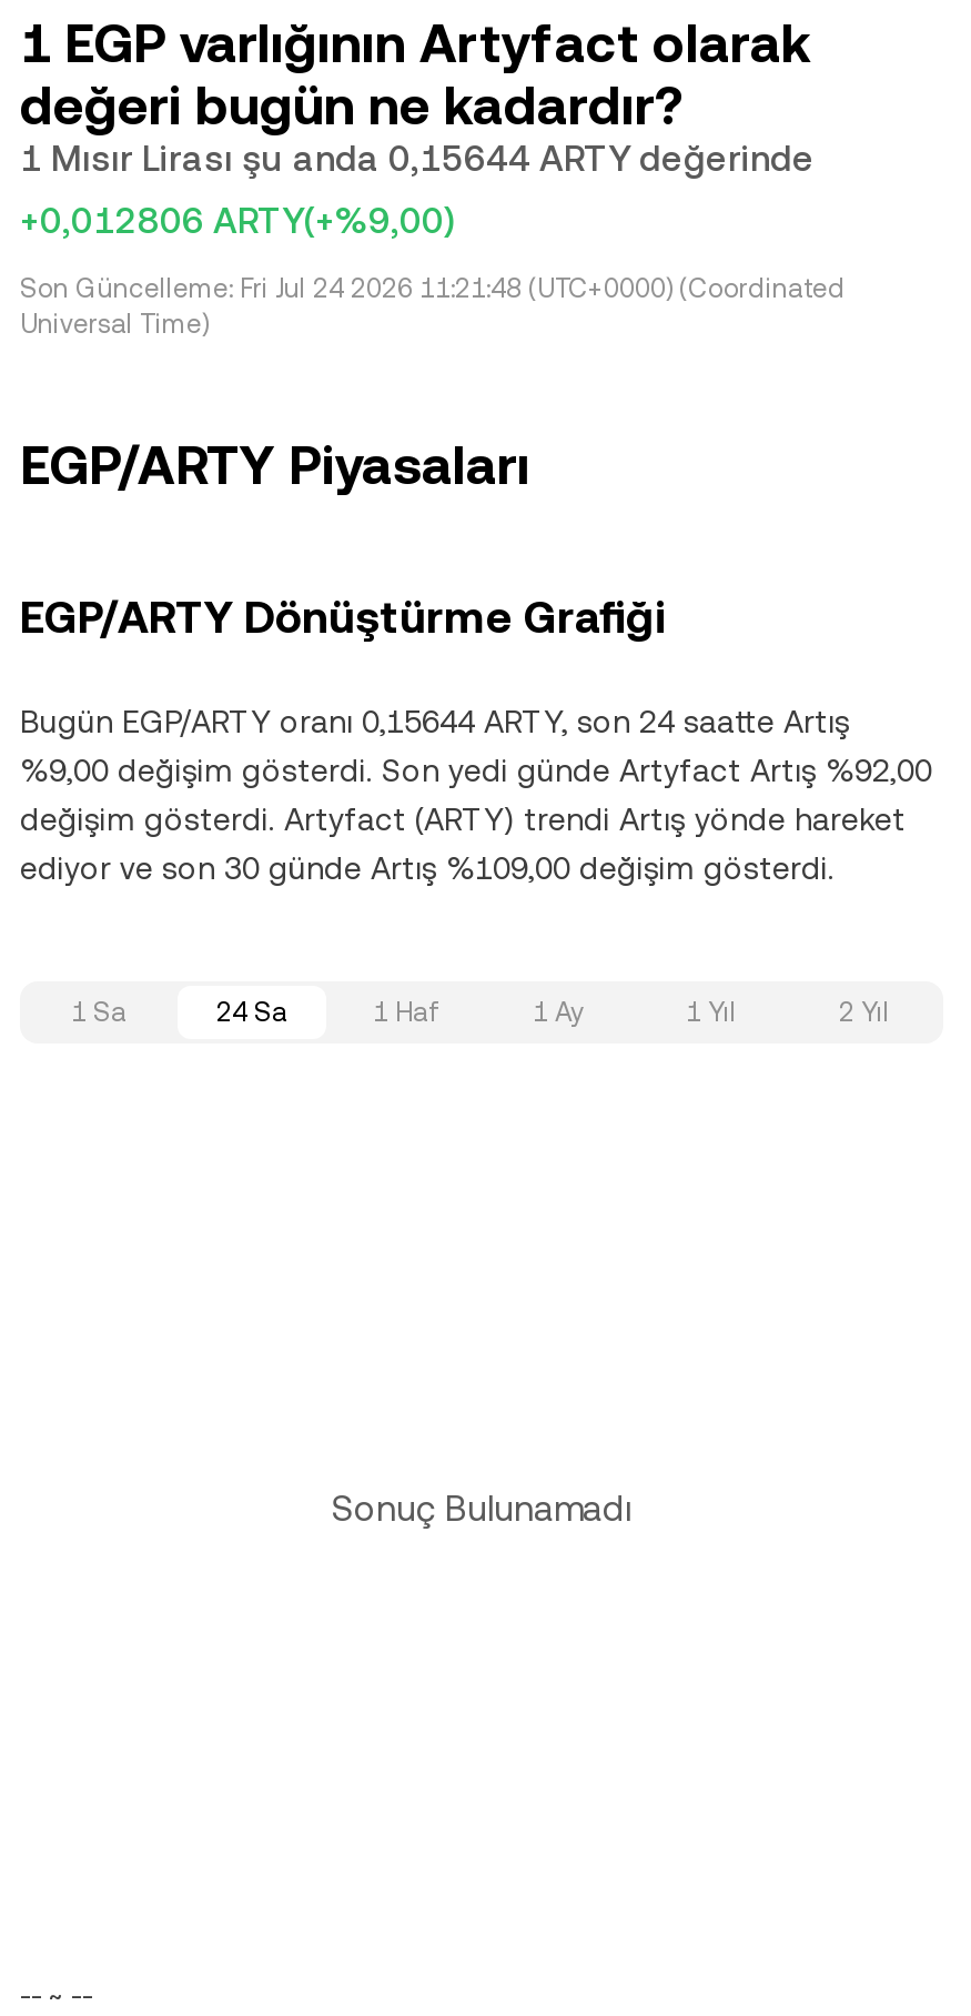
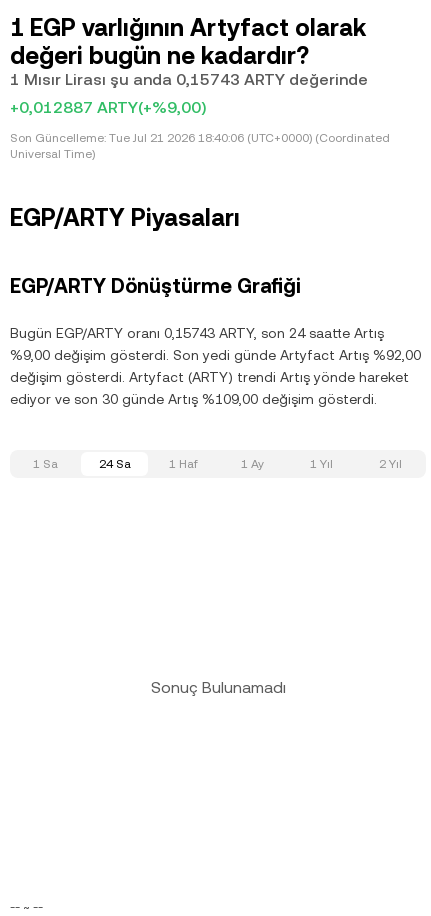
- 1 Mısır Lirası şu anda 0,15644 ARTY değerinde
+ 1 Mısır Lirası şu anda 0,15743 ARTY değerinde

- +0,012806 ARTY(+%9,00)
+ +0,012887 ARTY(+%9,00)

- Son Güncelleme: Fri Jul 24 2026 11:21:48 (UTC+0000) (Coordinated
+ Son Güncelleme: Tue Jul 21 2026 18:40:06 (UTC+0000) (Coordinated

- Bugün EGP/ARTY oranı 0,15644 ARTY, son 24 saatte Artış
+ Bugün EGP/ARTY oranı 0,15743 ARTY, son 24 saatte Artış
